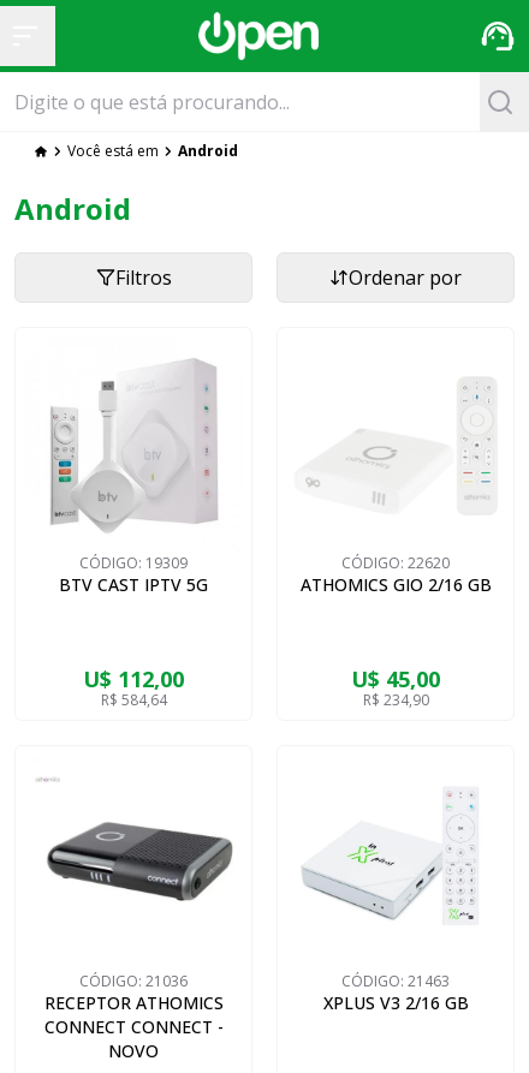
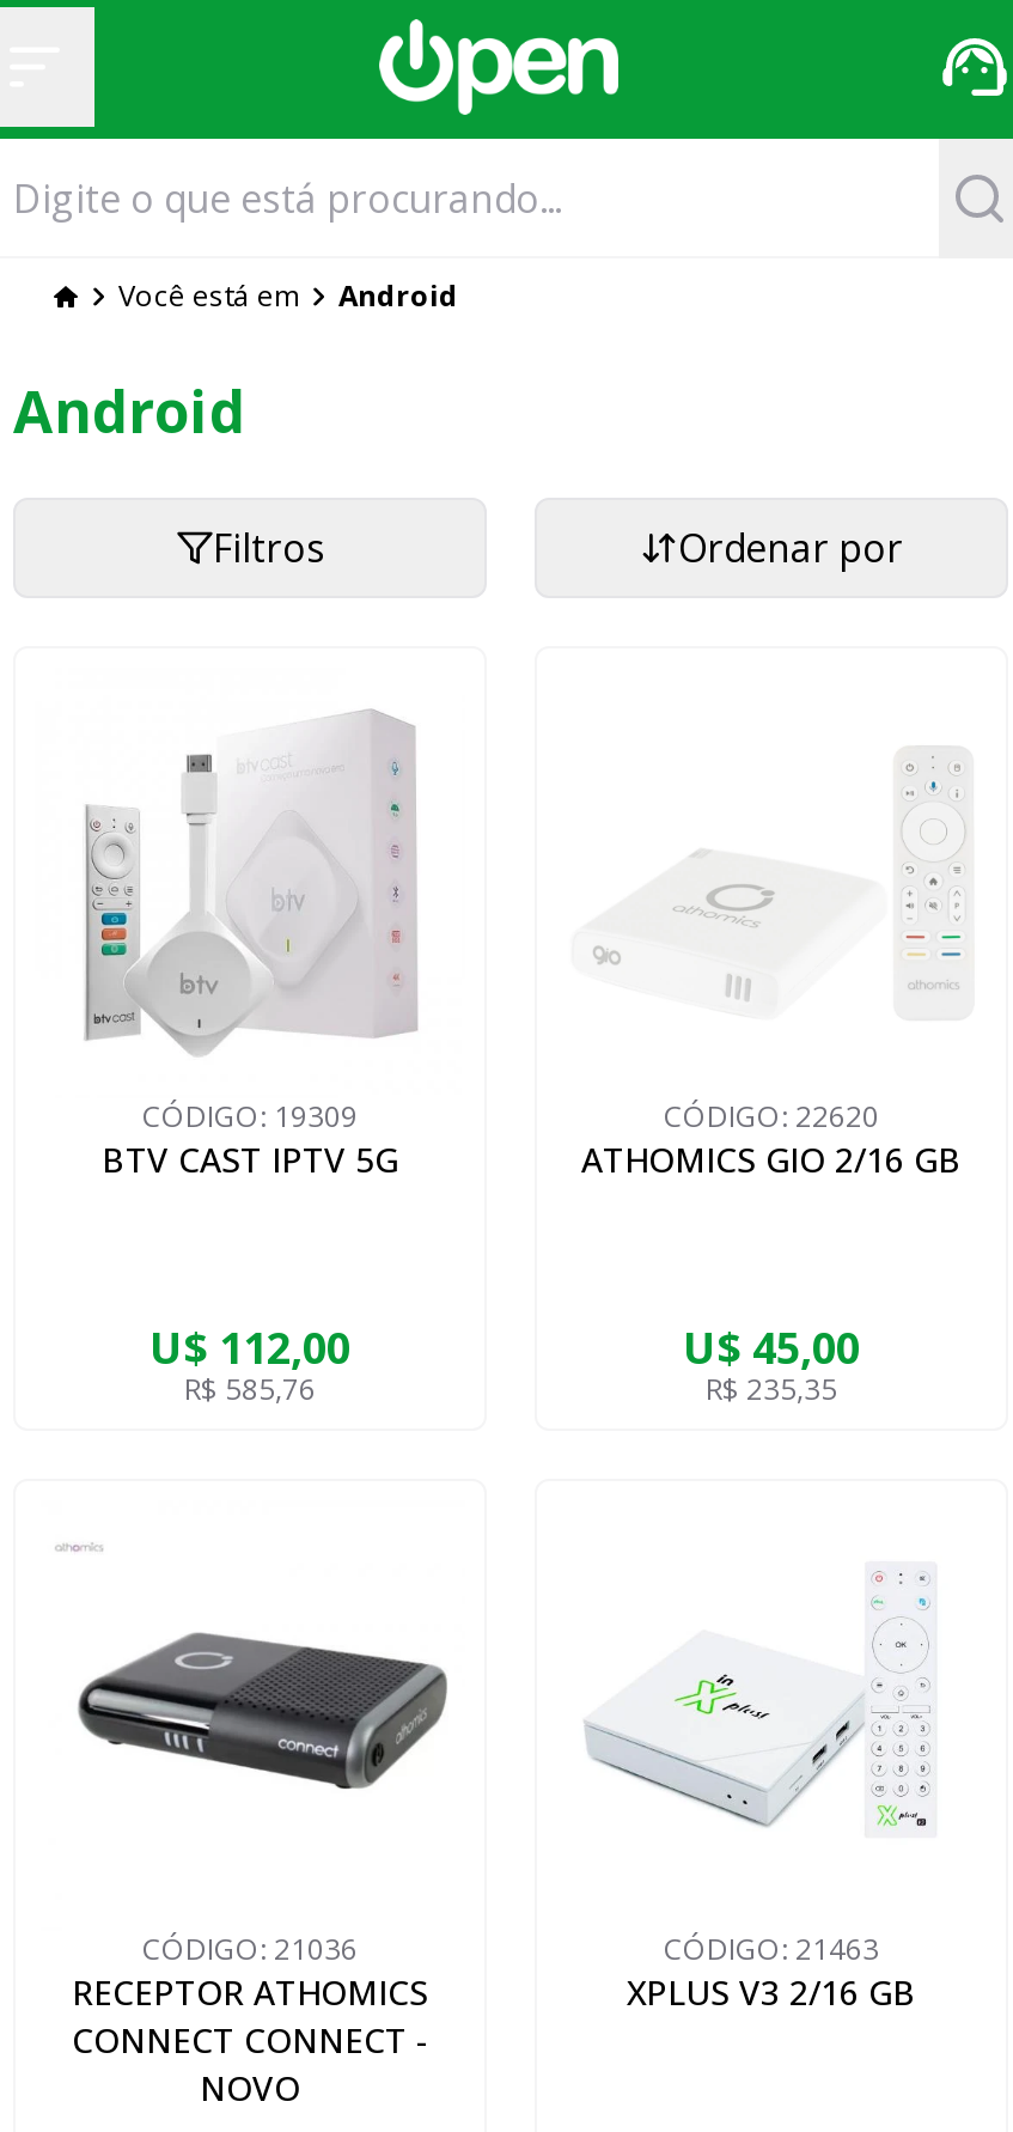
- R$ 584,64
+ R$ 585,76

- R$ 234,90
+ R$ 235,35
